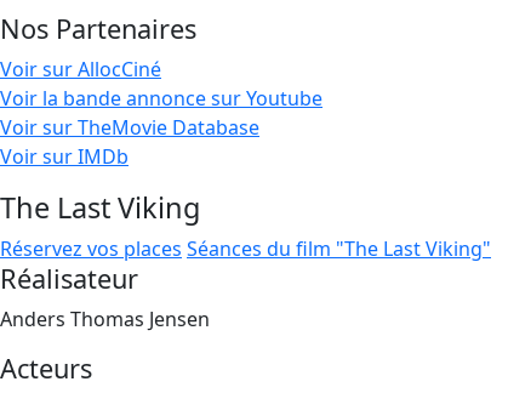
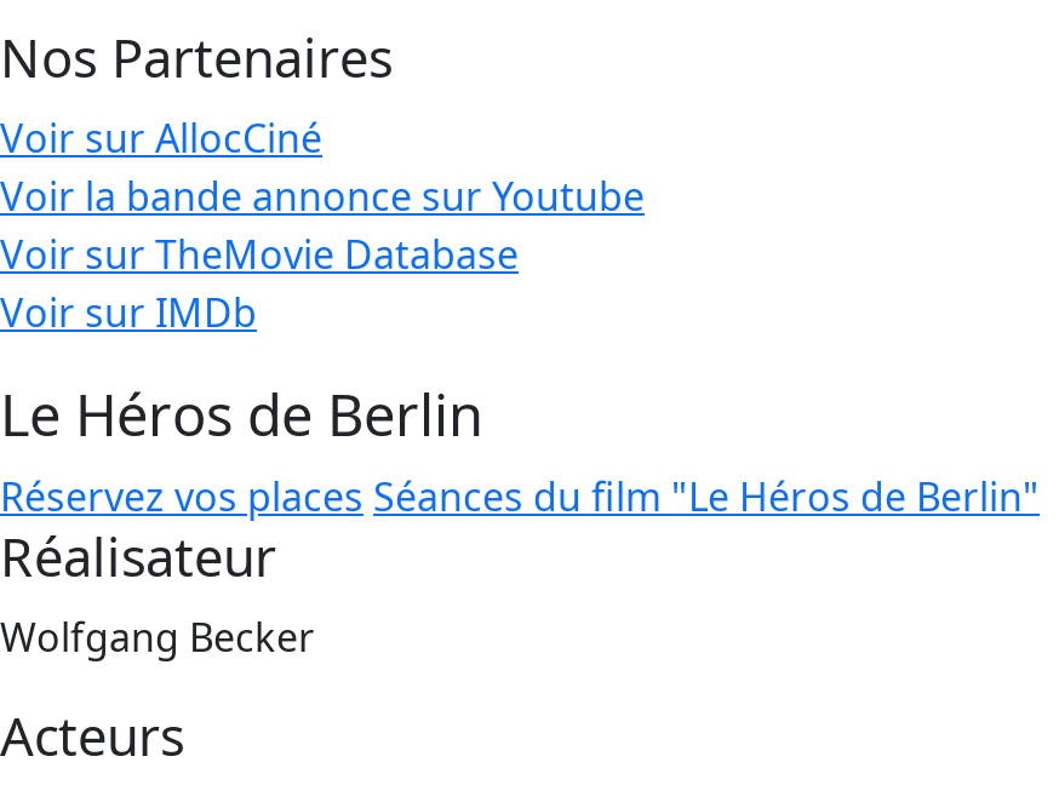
- The Last Viking
- Réservez vos places Séances du film "The Last Viking"
+ Le Héros de Berlin
+ Réservez vos places Séances du film "Le Héros de Berlin"

- Anders Thomas Jensen
+ Wolfgang Becker
